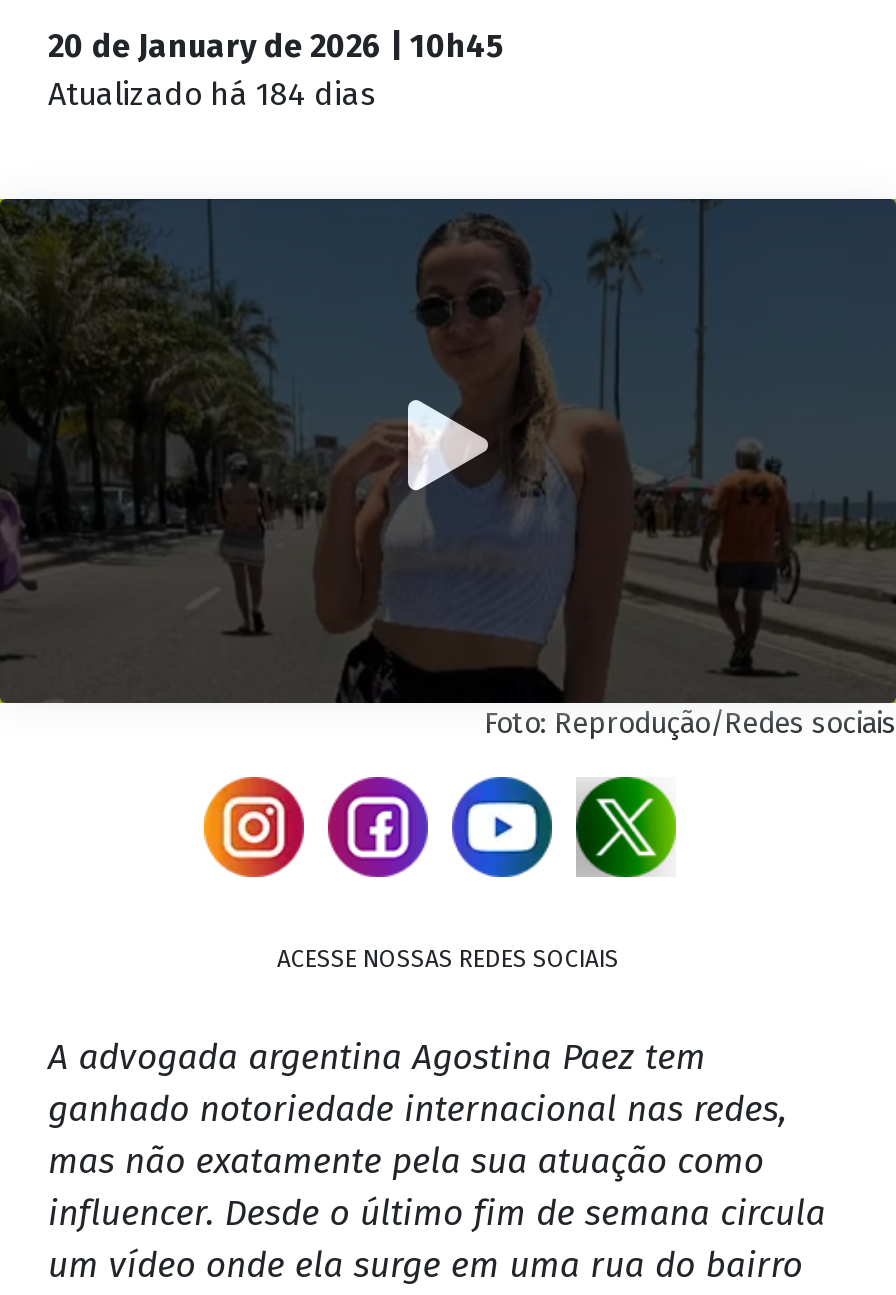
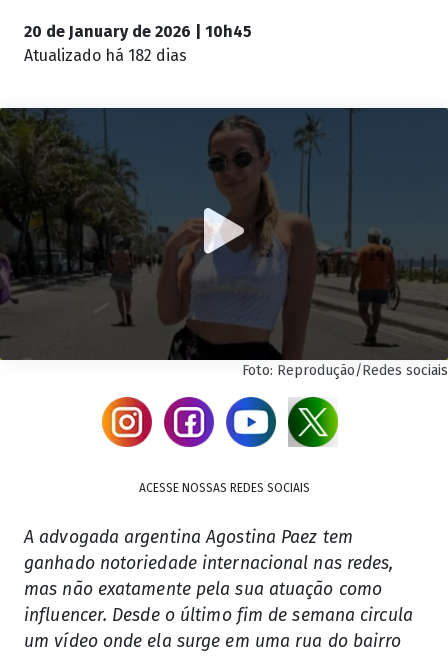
- Atualizado há 184 dias
+ Atualizado há 182 dias
